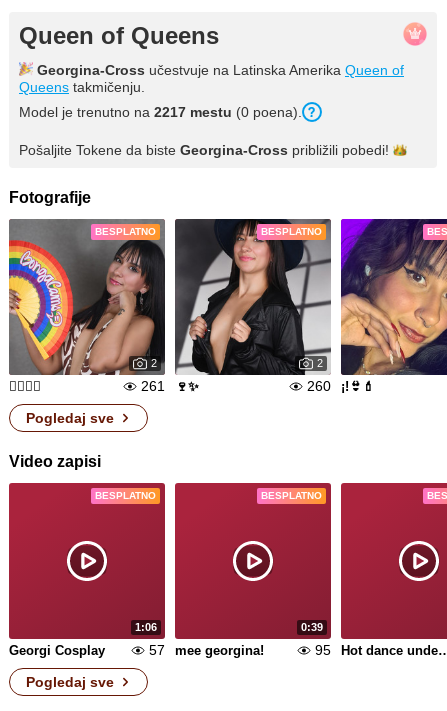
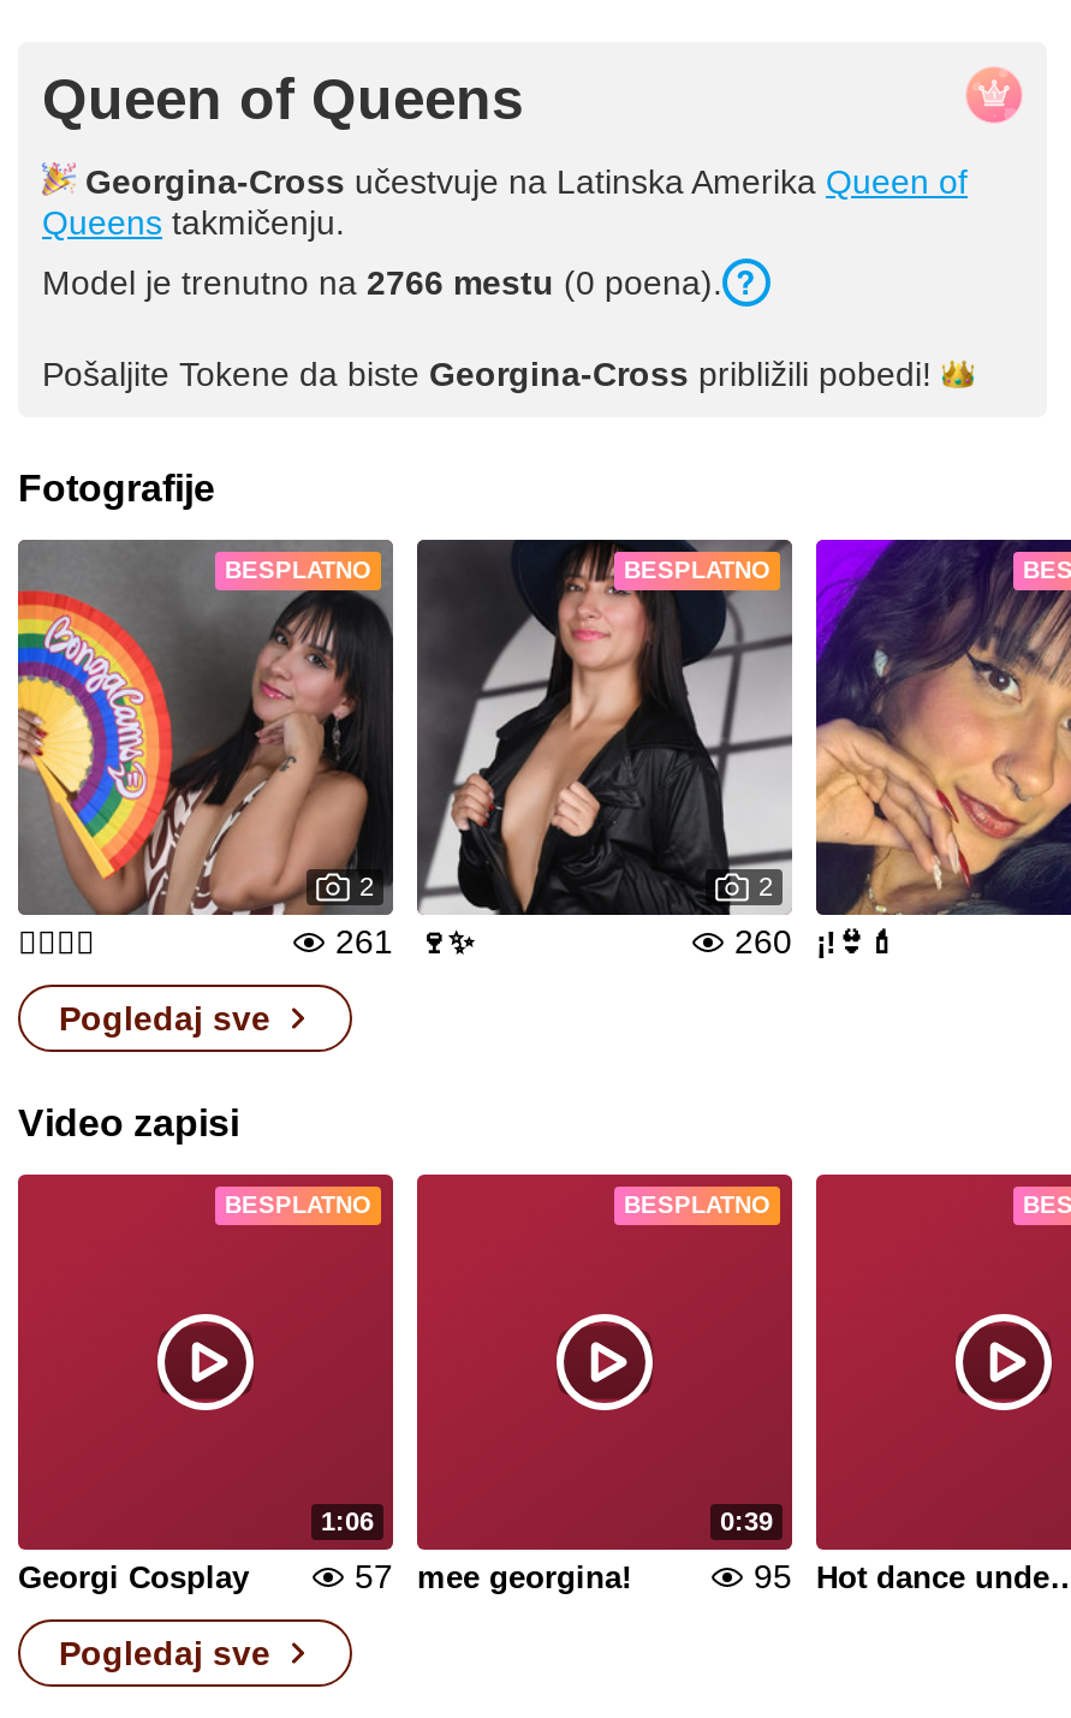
- Model je trenutno na 2217 mestu (0 poena).
+ Model je trenutno na 2766 mestu (0 poena).
